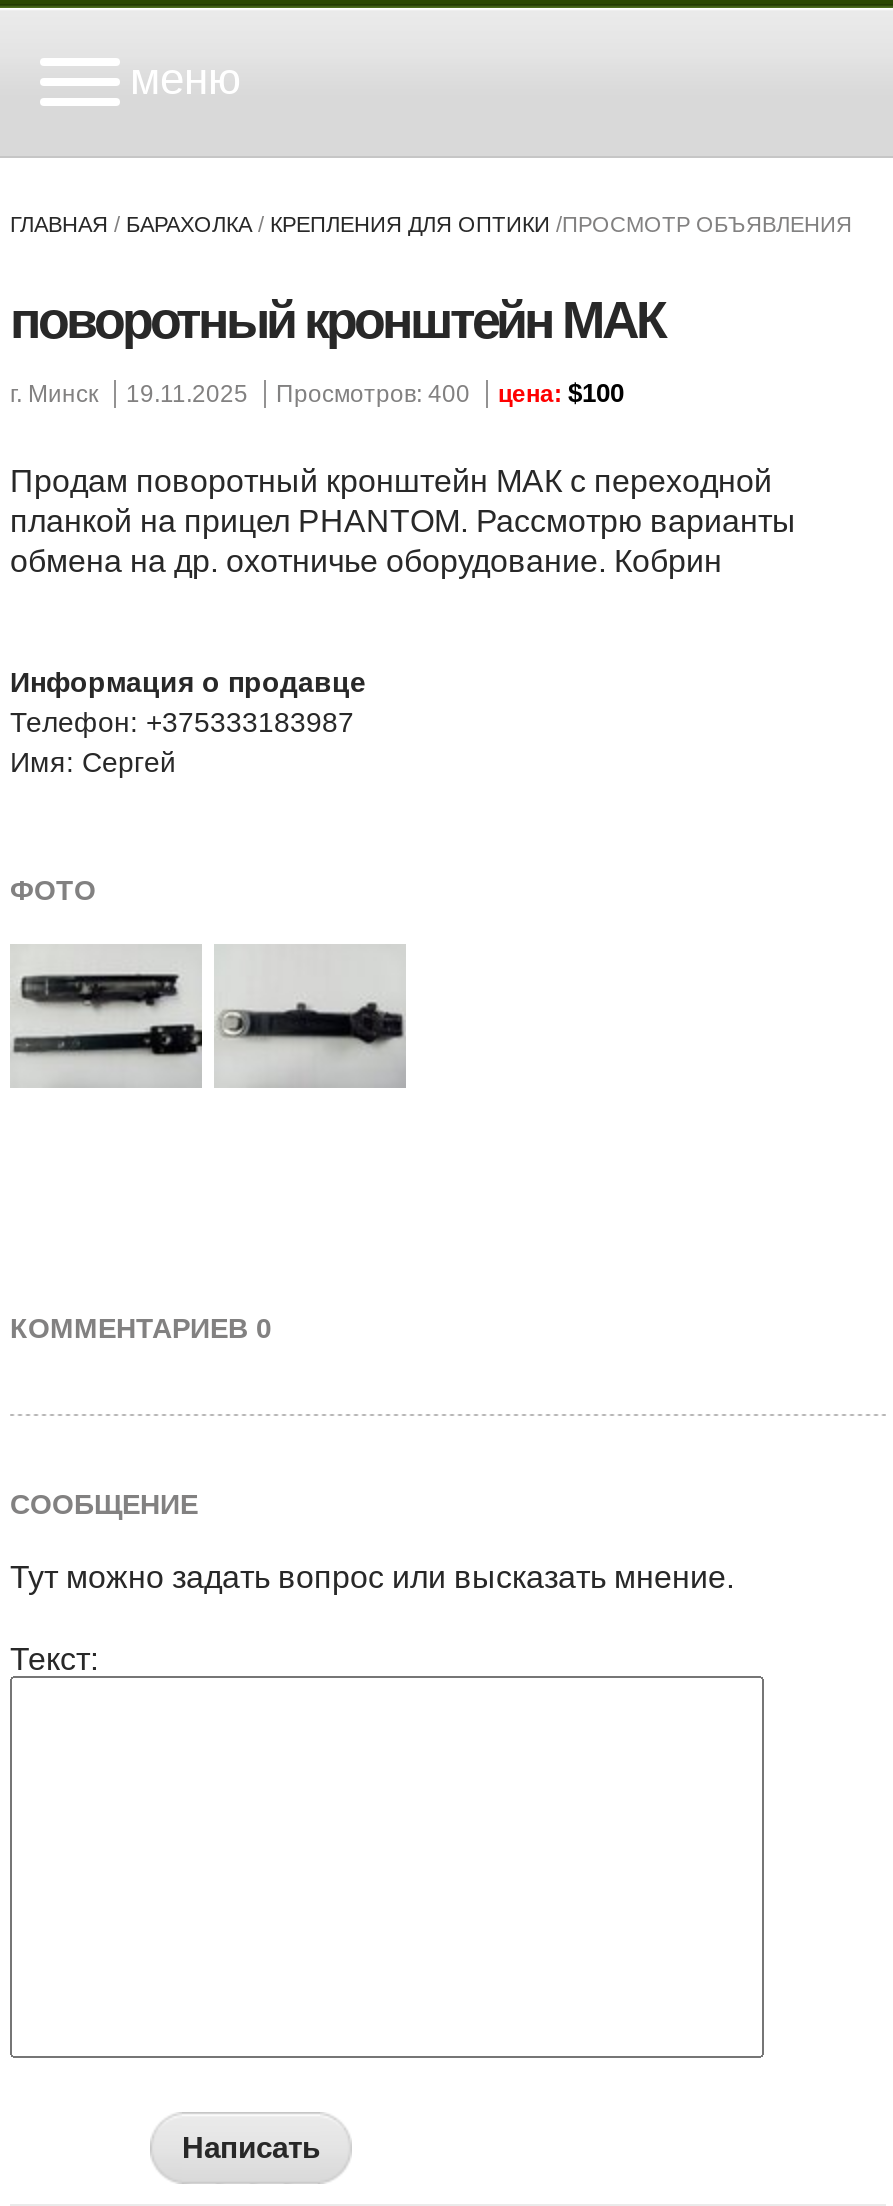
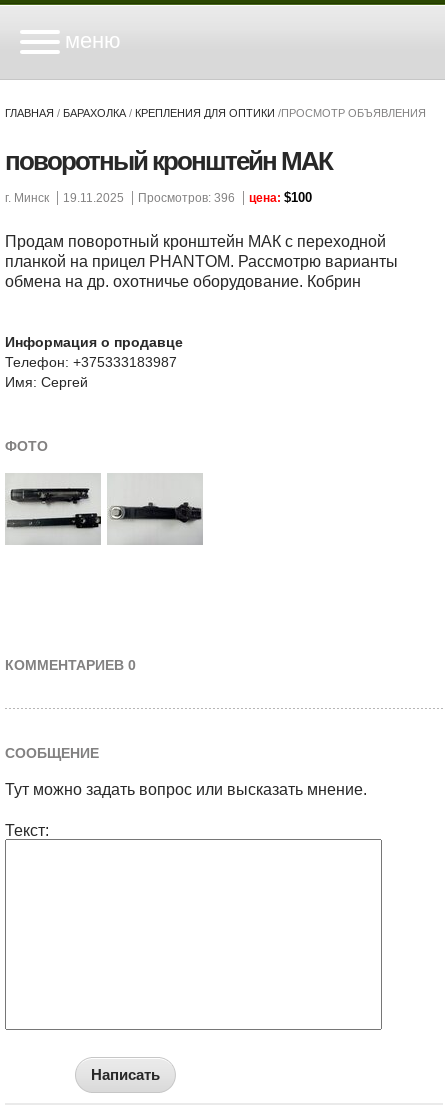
- г. Минск 19.11.2025 Просмотров: 400 цена: $100
+ г. Минск 19.11.2025 Просмотров: 396 цена: $100
